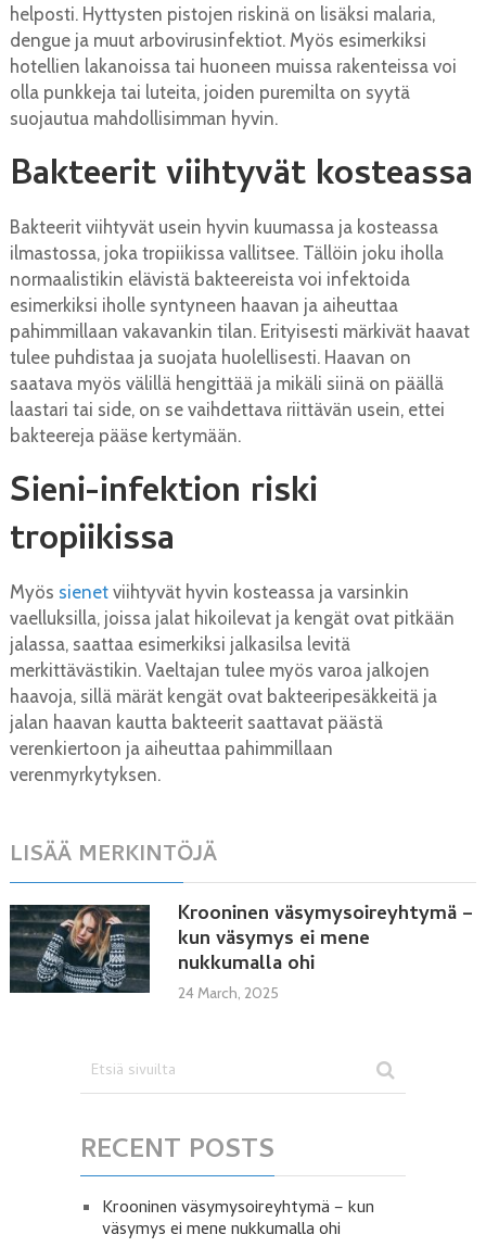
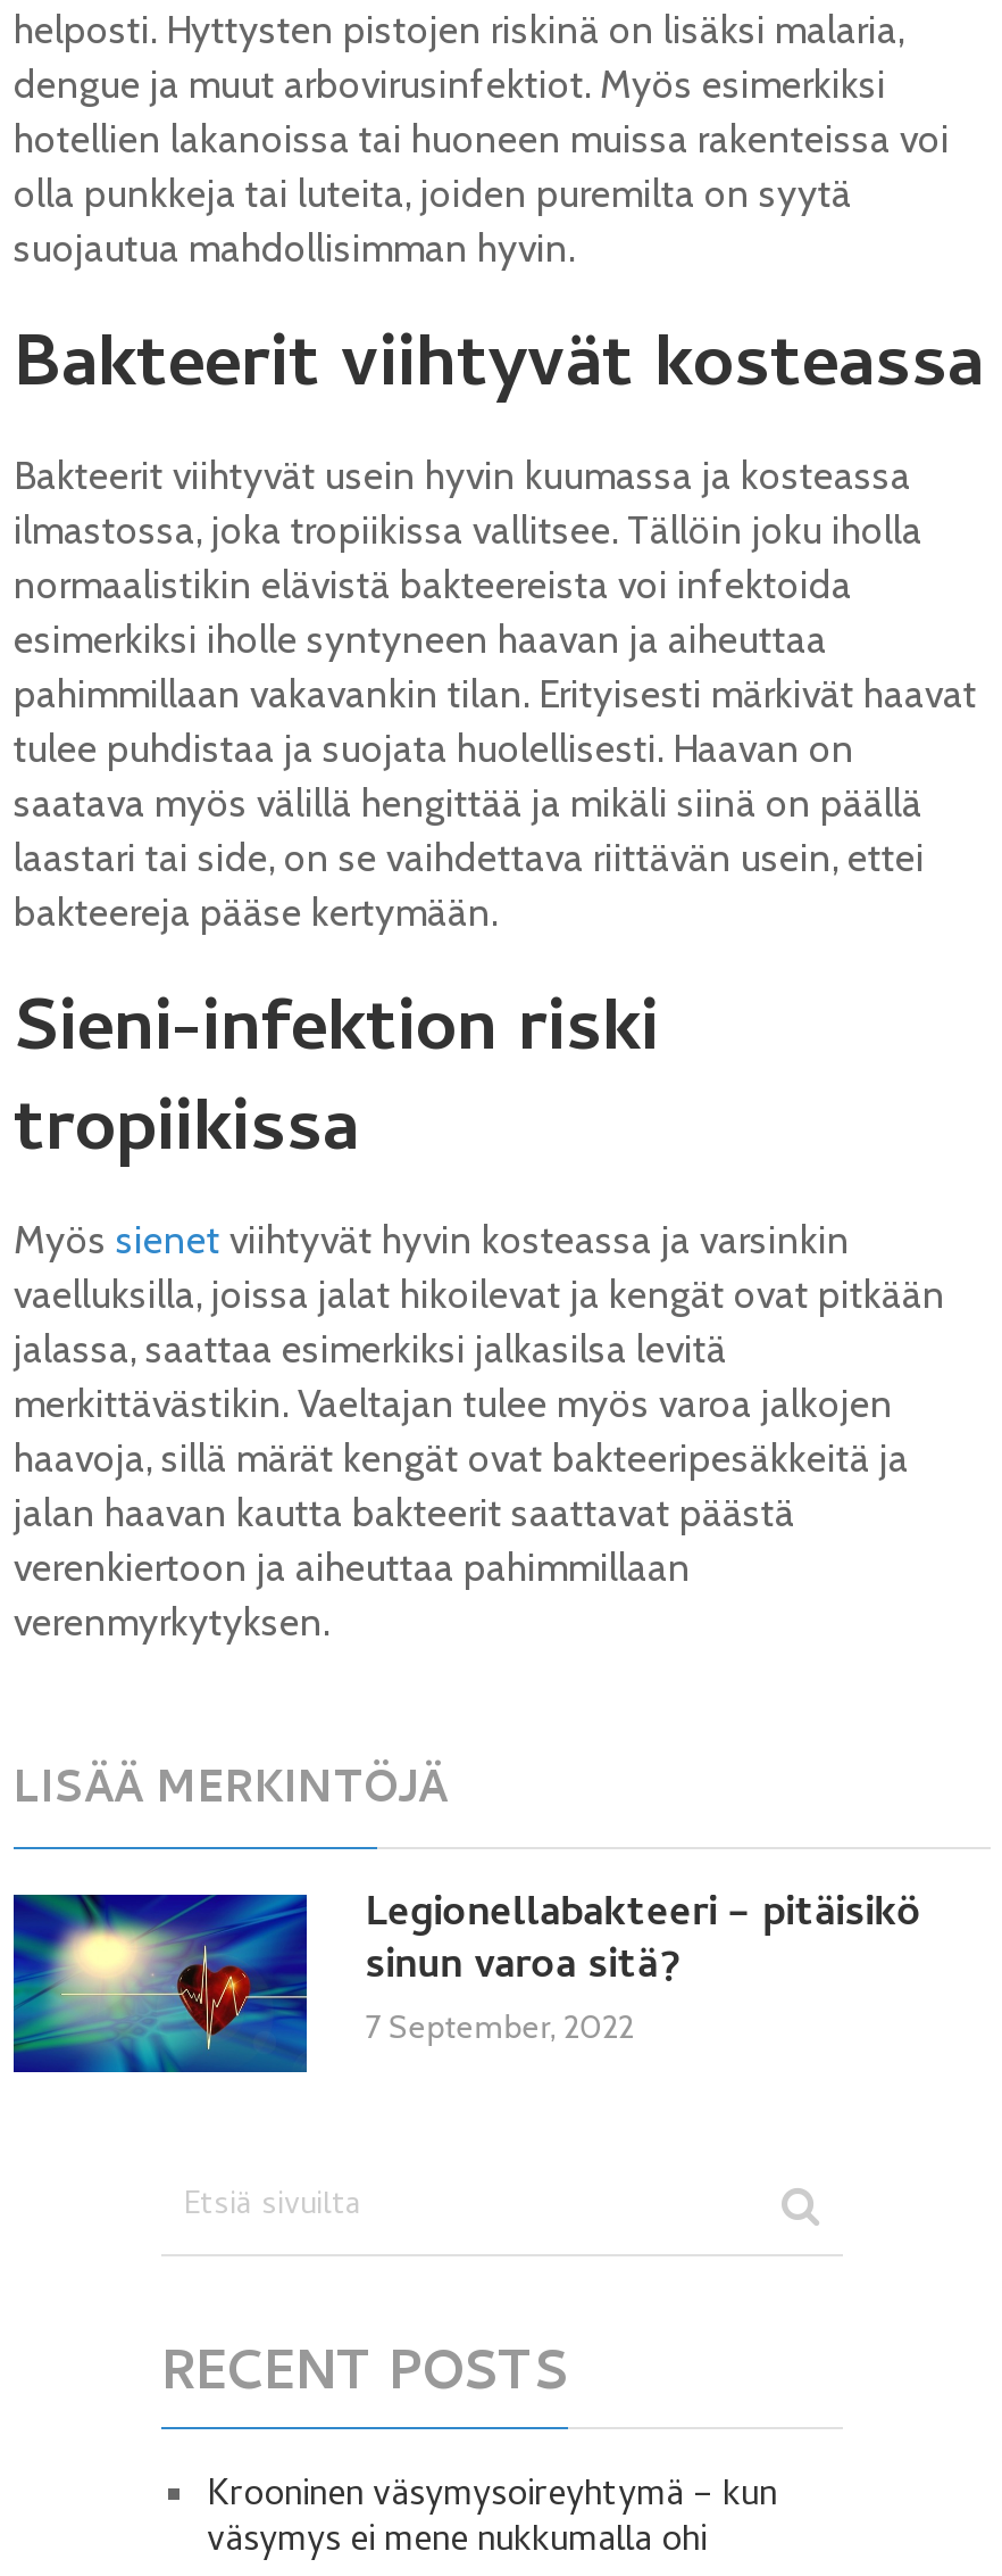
- [image]
- Krooninen väsymysoireyhtymä –
- kun väsymys ei mene
- nukkumalla ohi
- 24 March, 2025
+ [image]
+ Legionellabakteeri – pitäisikö
+ sinun varoa sitä?
+ 7 September, 2022
